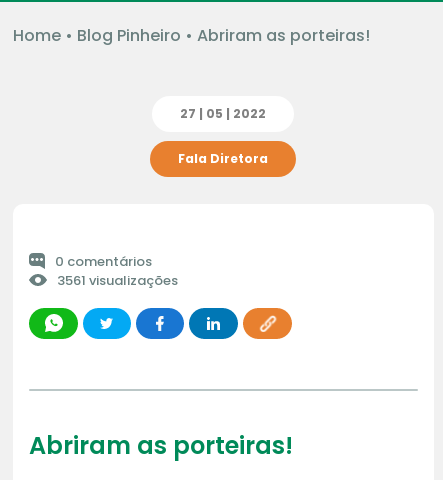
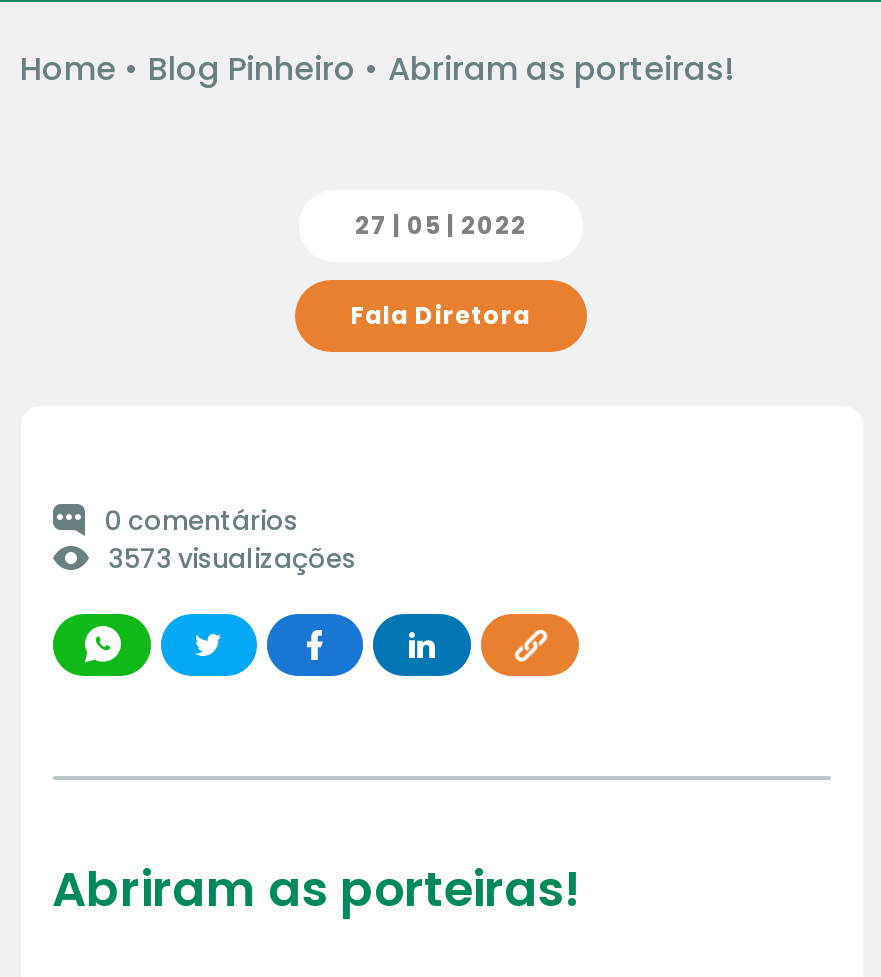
- 3561 visualizações
+ 3573 visualizações
